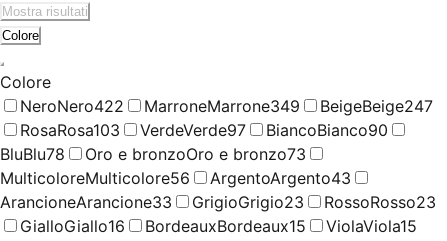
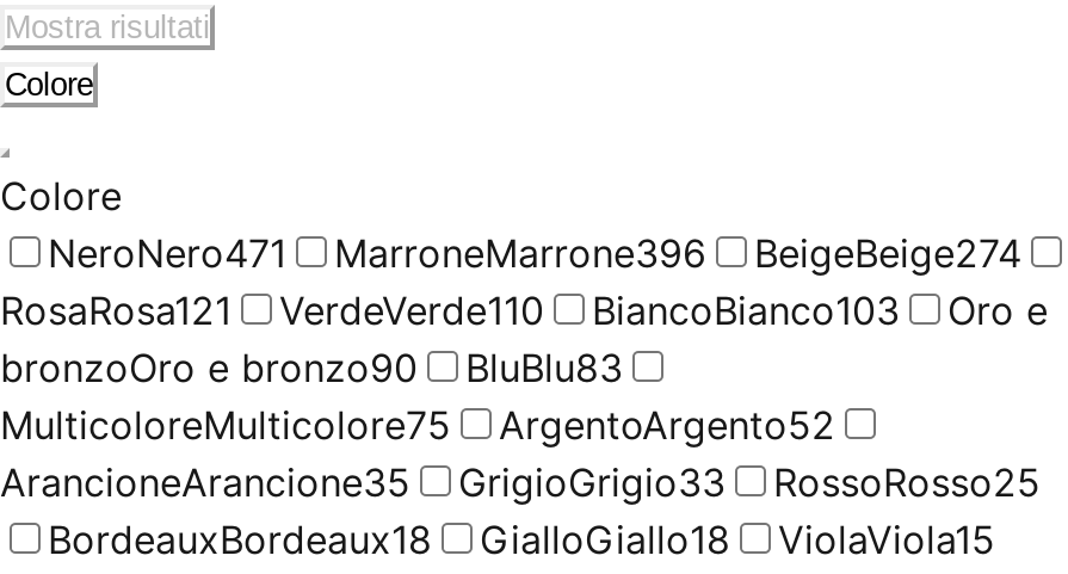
- NeroNero422
- MarroneMarrone349
- BeigeBeige247
- RosaRosa103
- VerdeVerde97
- BiancoBianco90
- BluBlu78
- Oro e bronzoOro e bronzo73
- MulticoloreMulticolore56
- ArgentoArgento43
- ArancioneArancione33
- GrigioGrigio23
- RossoRosso23
- GialloGiallo16
- BordeauxBordeaux15
+ NeroNero471
+ MarroneMarrone396
+ BeigeBeige274
+ RosaRosa121
+ VerdeVerde110
+ BiancoBianco103
+ Oro e
+ bronzoOro e bronzo90
+ BluBlu83
+ MulticoloreMulticolore75
+ ArgentoArgento52
+ ArancioneArancione35
+ GrigioGrigio33
+ RossoRosso25
+ BordeauxBordeaux18
+ GialloGiallo18
